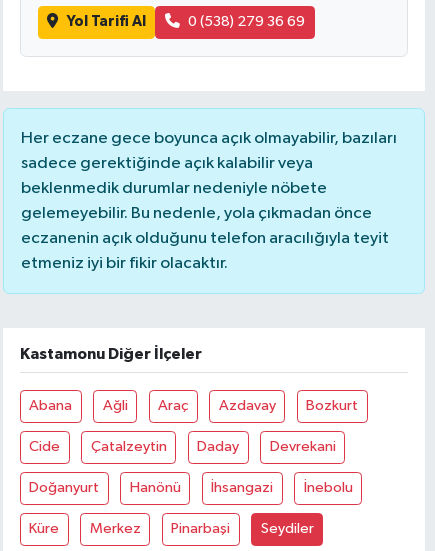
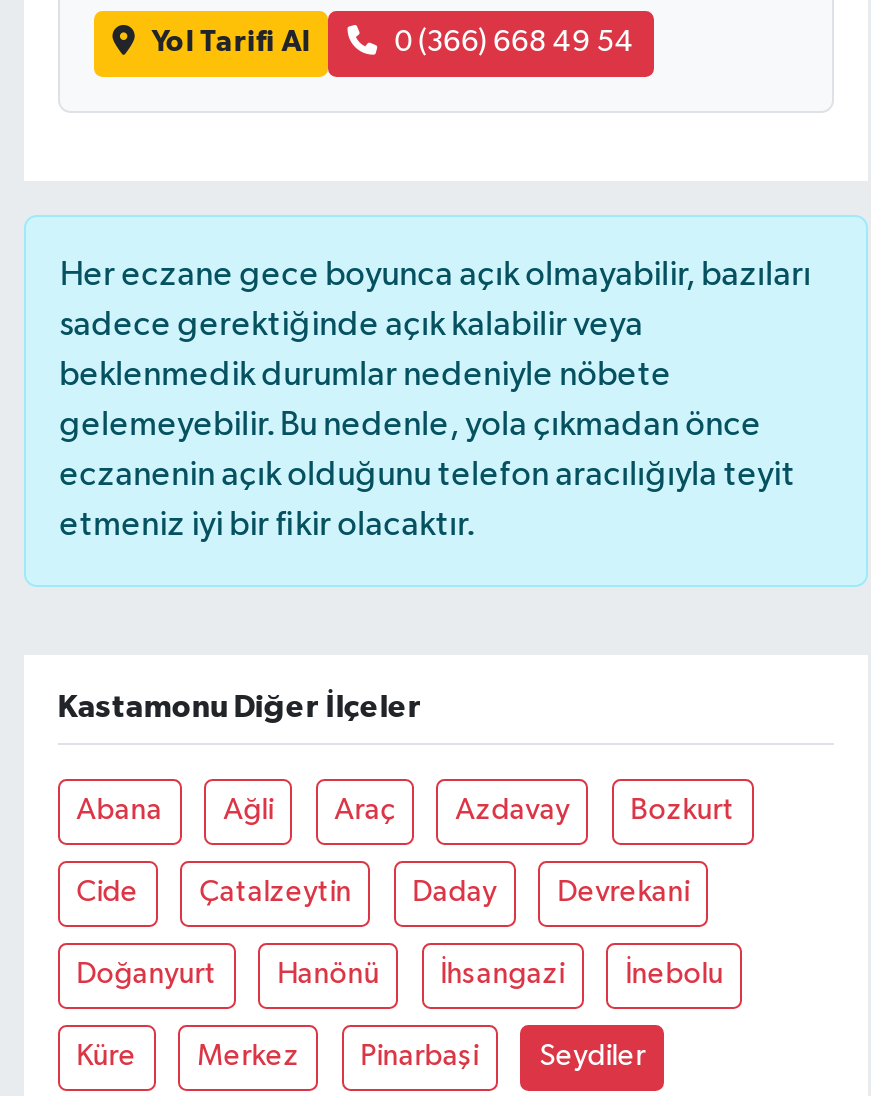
- 0 (538) 279 36 69
+ 0 (366) 668 49 54
